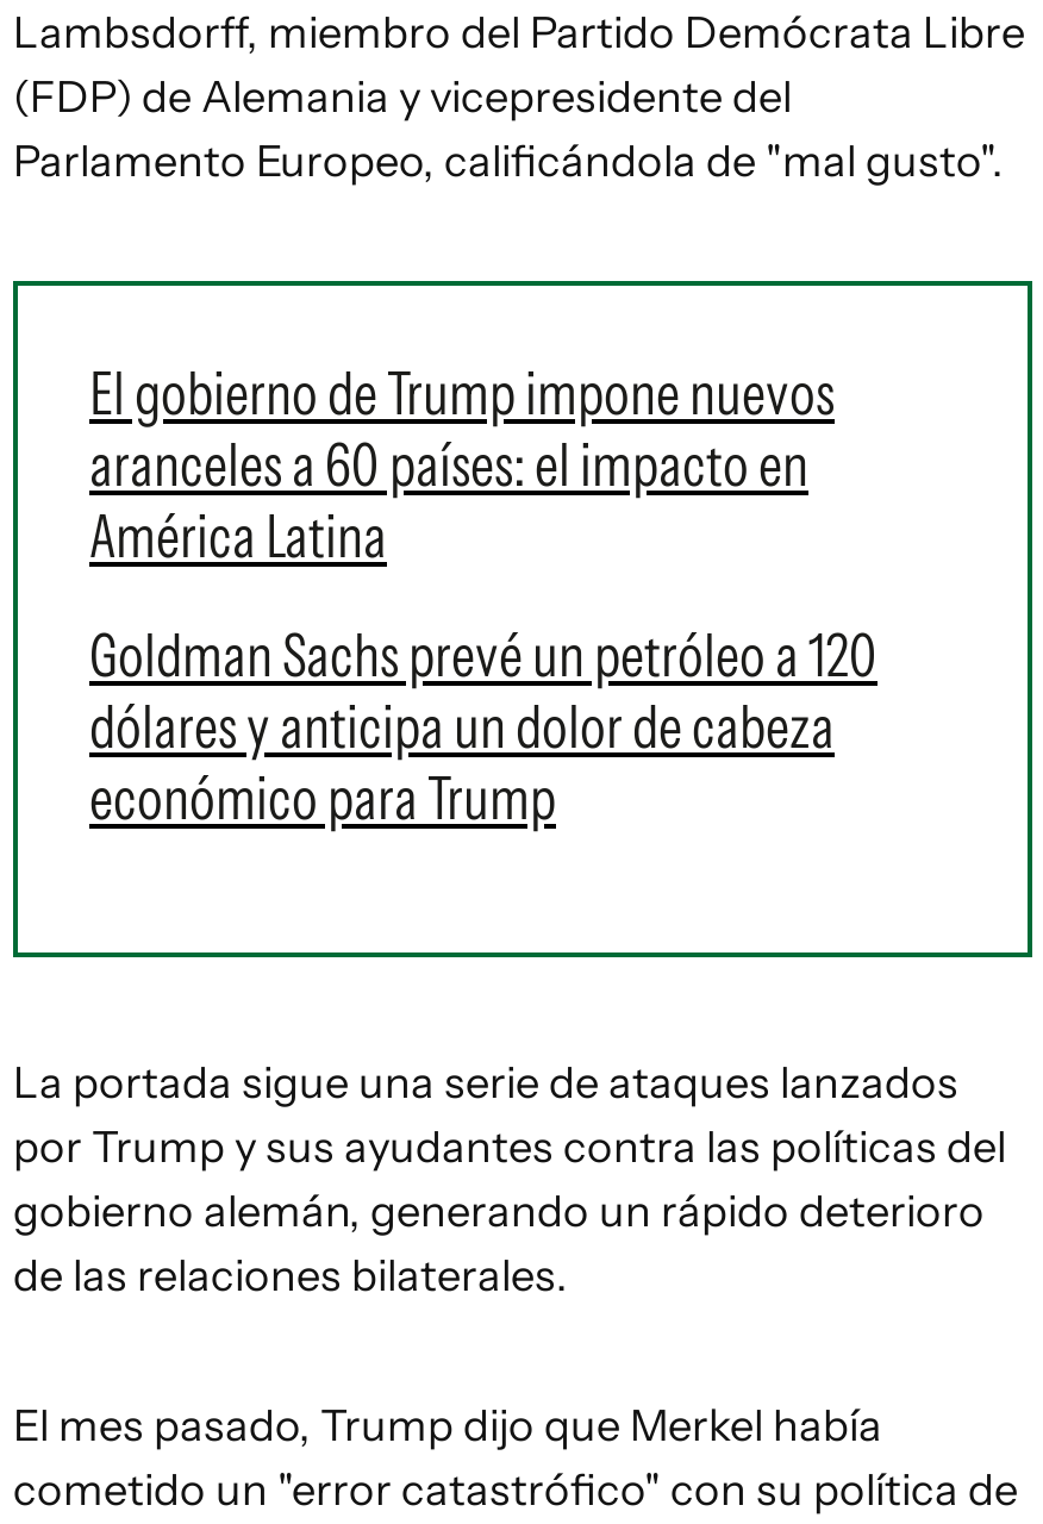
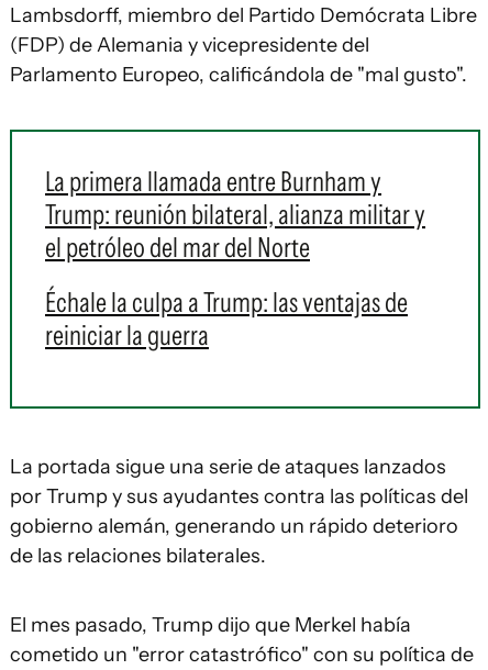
- El gobierno de Trump impone nuevos
- aranceles a 60 países: el impacto en
- América Latina
+ La primera llamada entre Burnham y
+ Trump: reunión bilateral, alianza militar y
+ el petróleo del mar del Norte

- Goldman Sachs prevé un petróleo a 120
- dólares y anticipa un dolor de cabeza
- económico para Trump
+ Échale la culpa a Trump: las ventajas de
+ reiniciar la guerra
